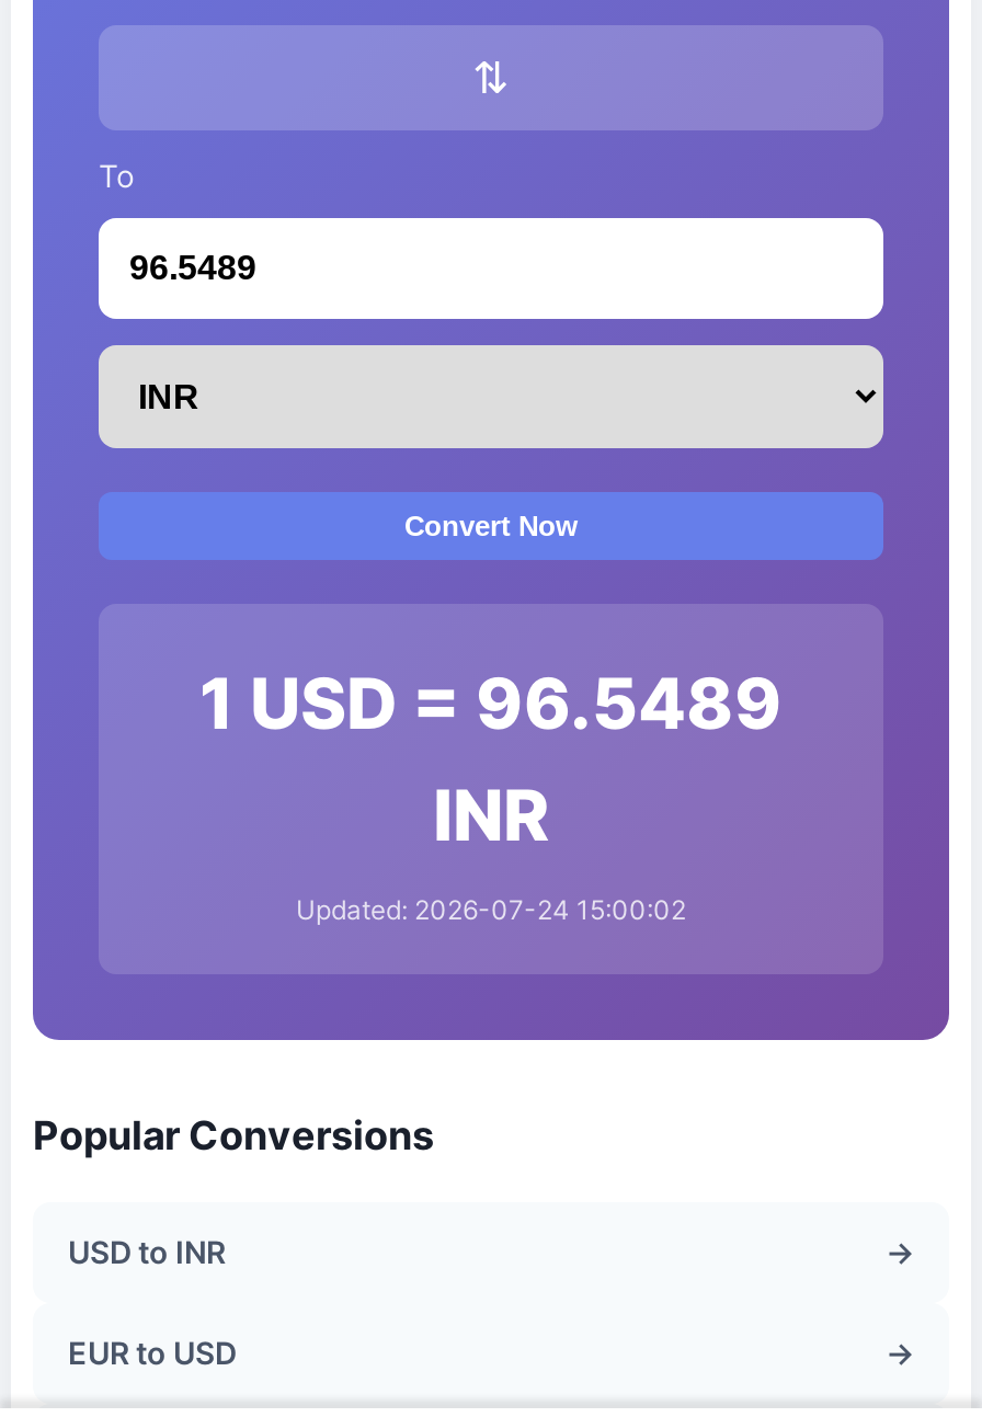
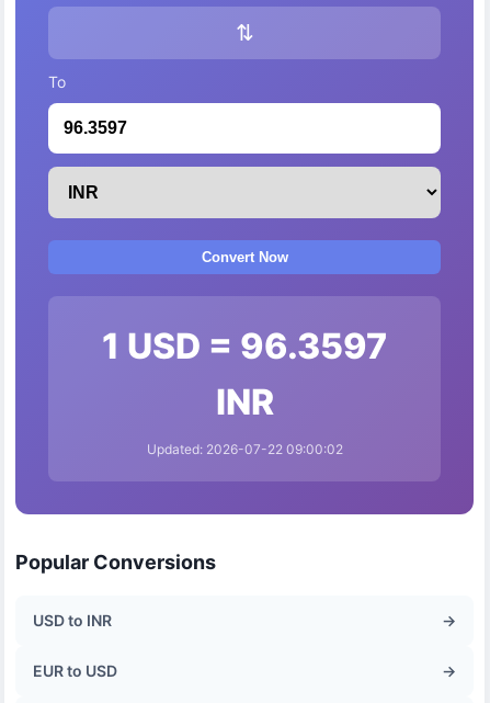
- 1 USD = 96.5489
+ 1 USD = 96.3597

- Updated: 2026-07-24 15:00:02
+ Updated: 2026-07-22 09:00:02
